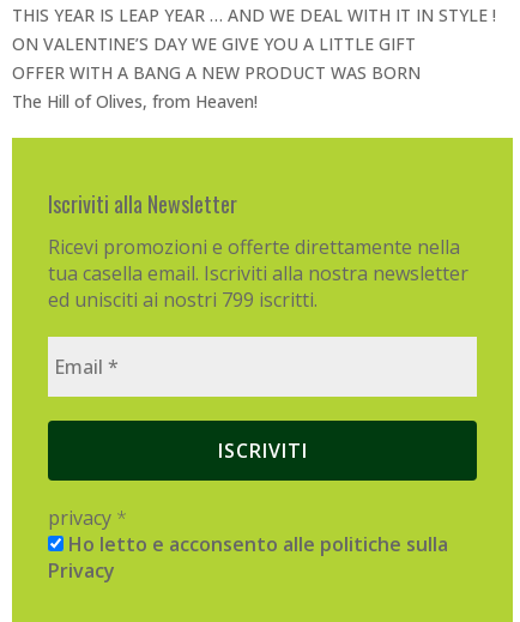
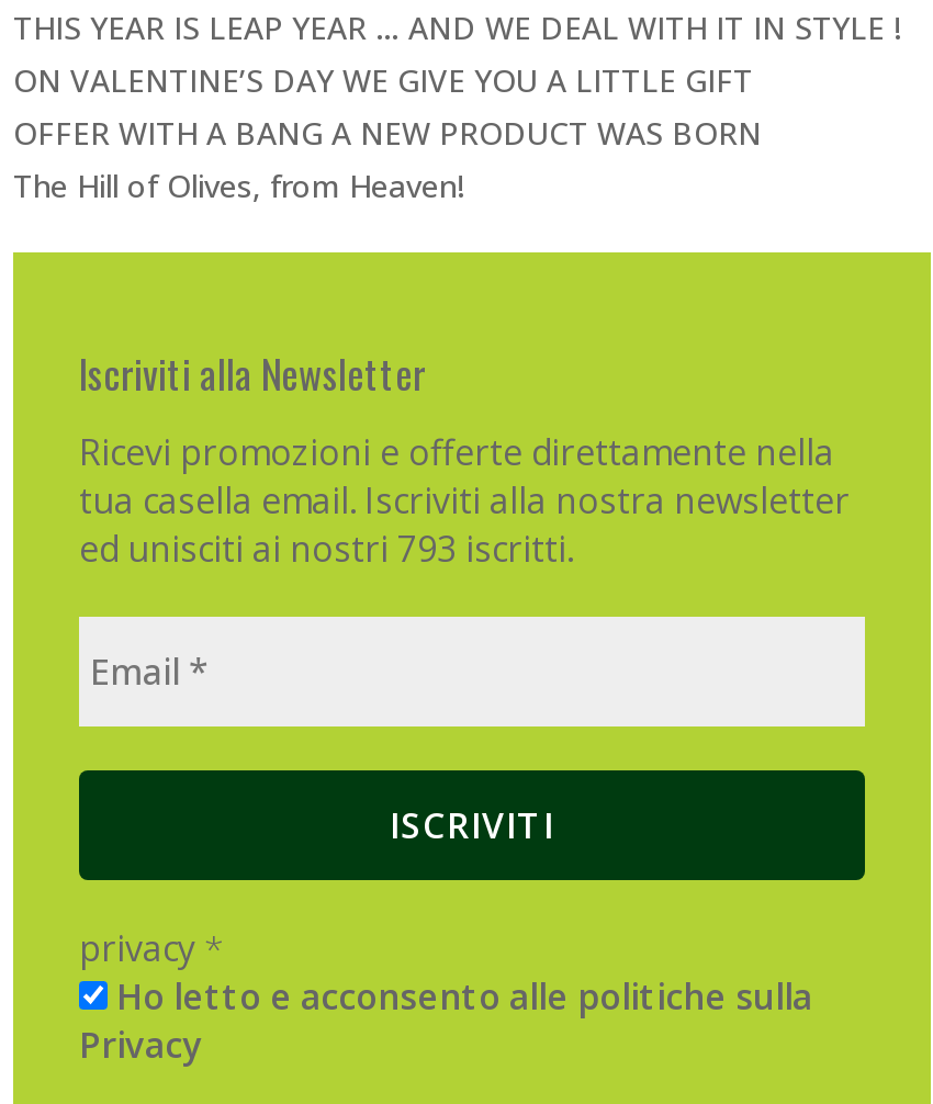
- ed unisciti ai nostri 799 iscritti.
+ ed unisciti ai nostri 793 iscritti.
